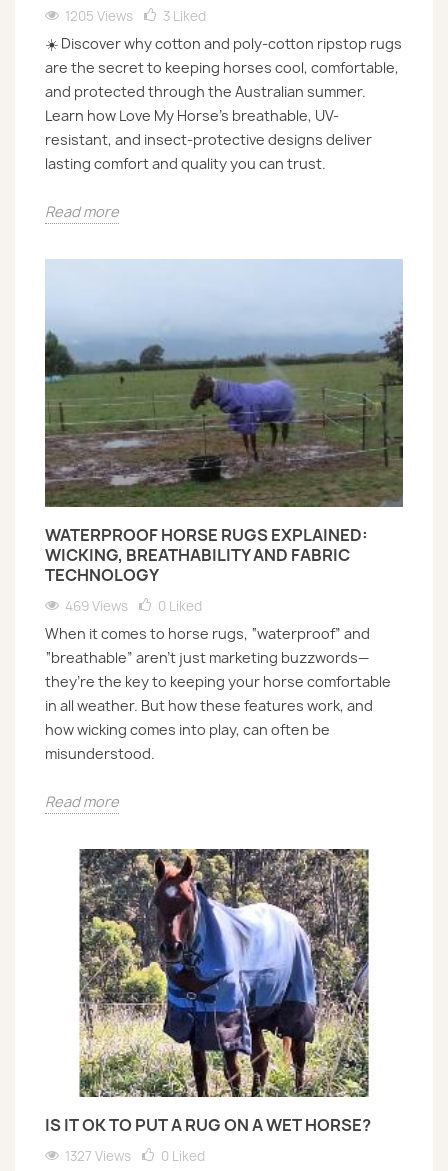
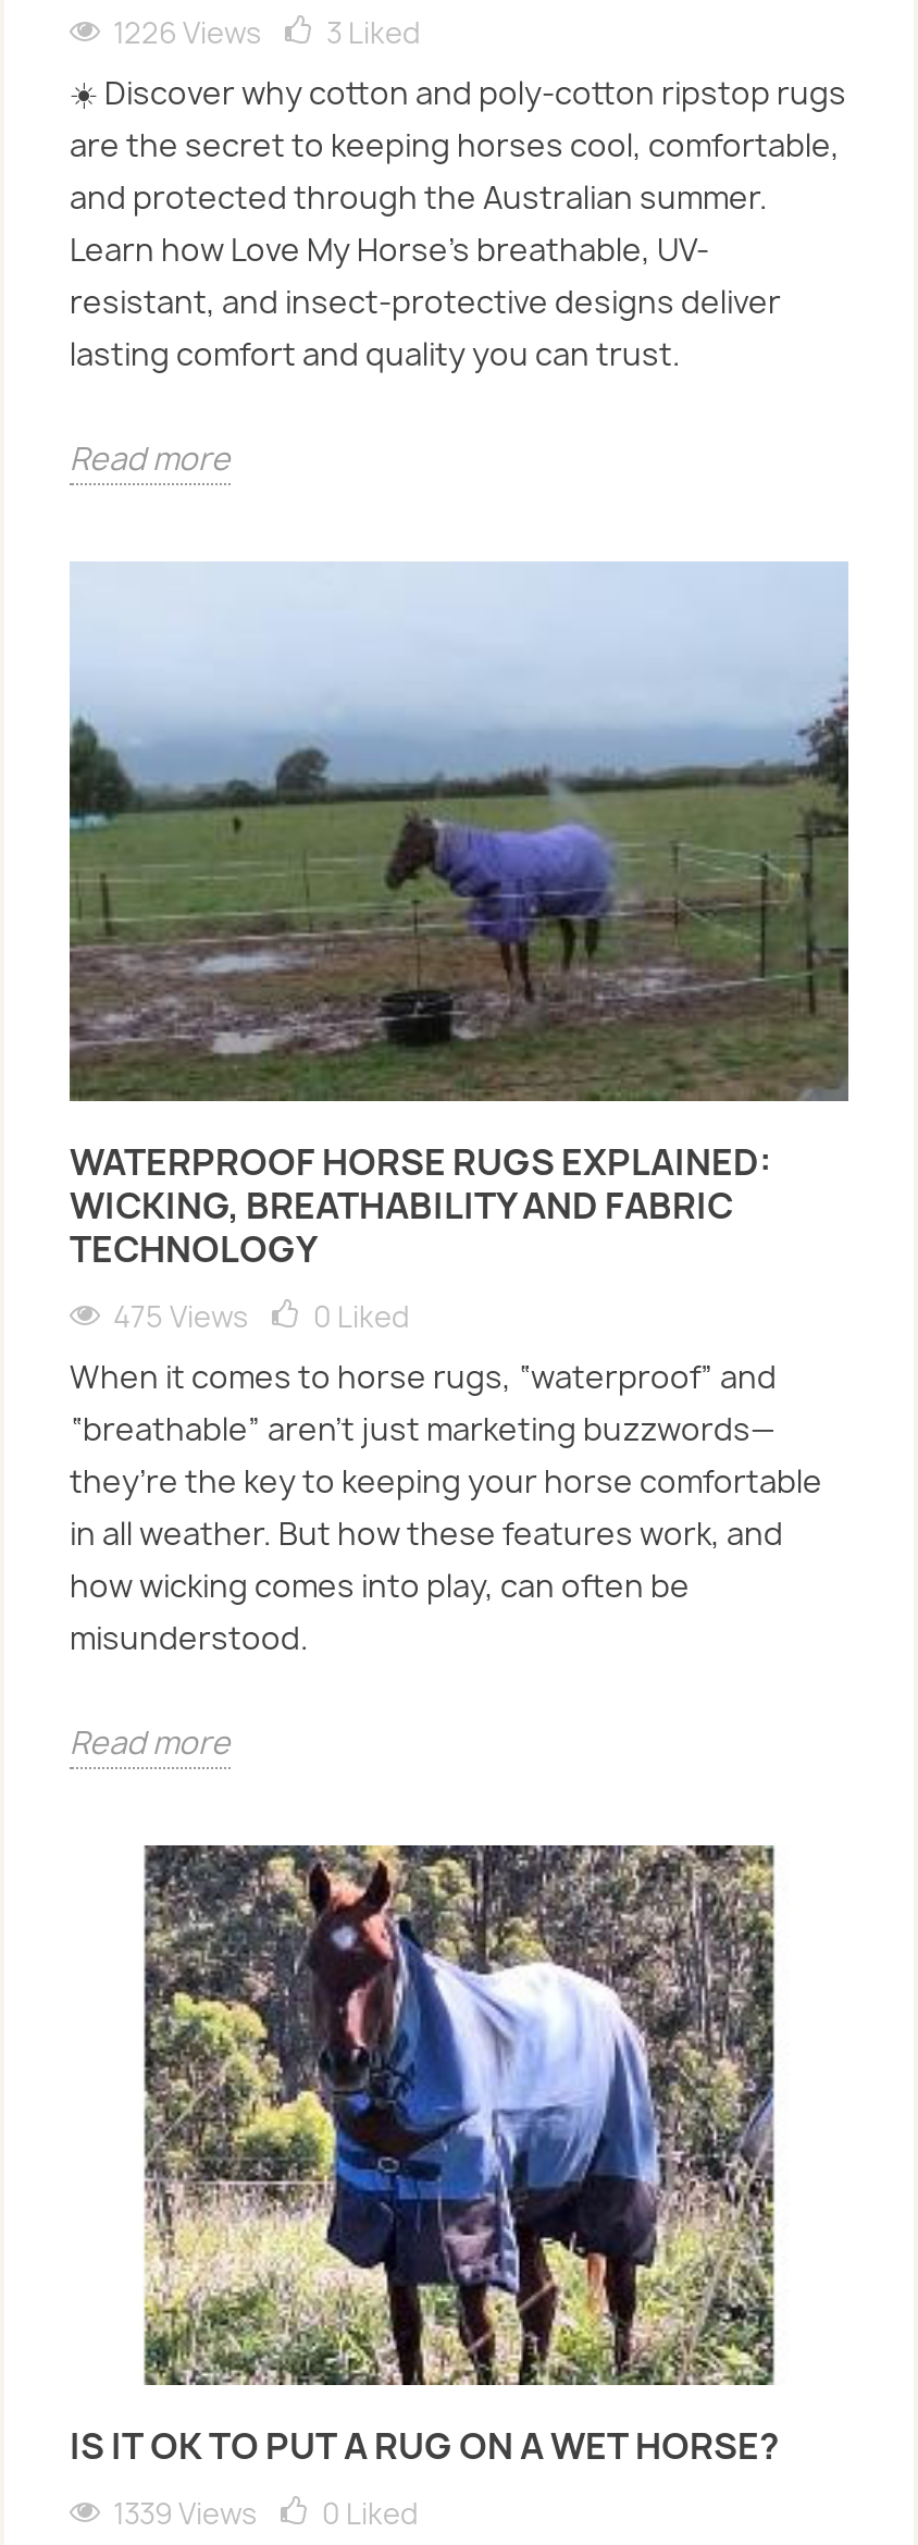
- 1205 Views 3 Liked
+ 1226 Views 3 Liked

- 469 Views 0 Liked
+ 475 Views 0 Liked

- 1327 Views 0 Liked
+ 1339 Views 0 Liked
